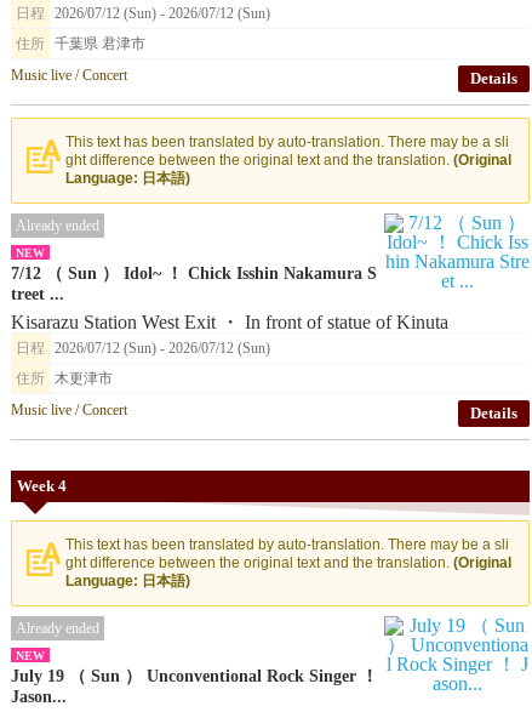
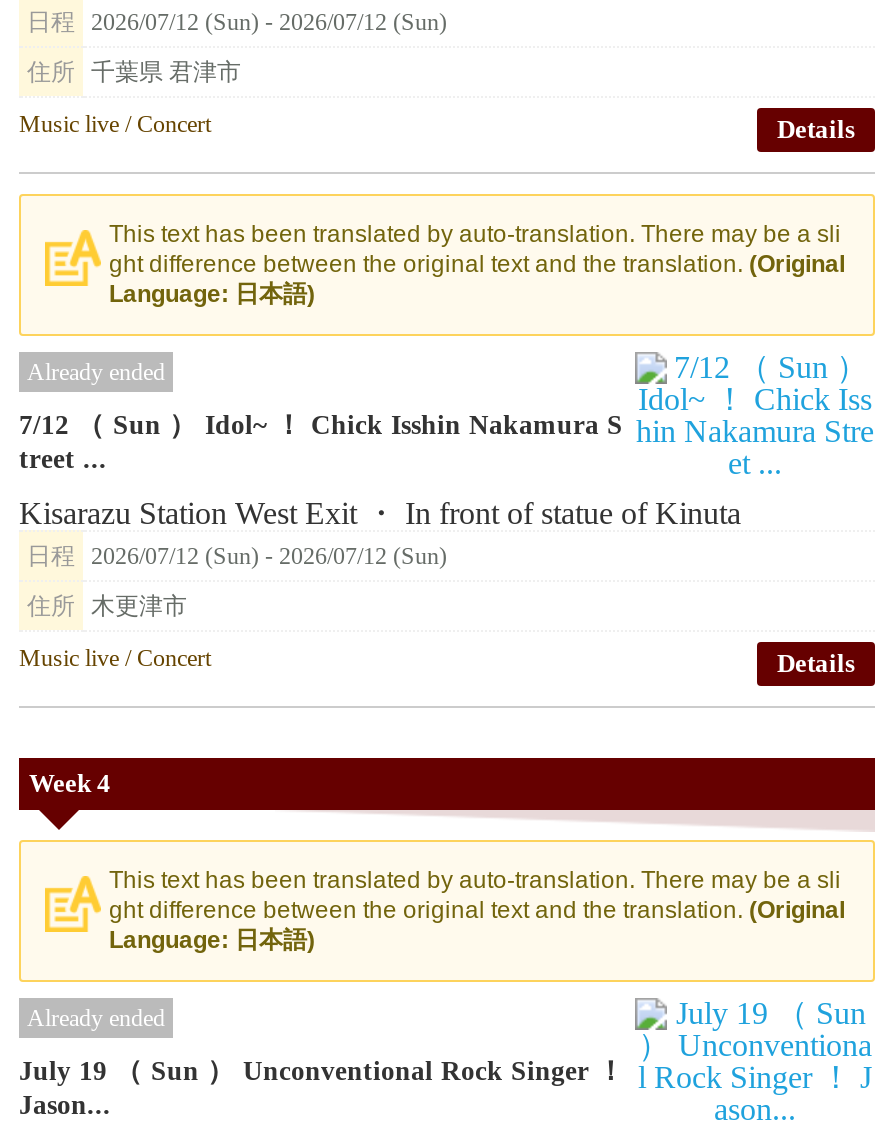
- NEW

- NEW
